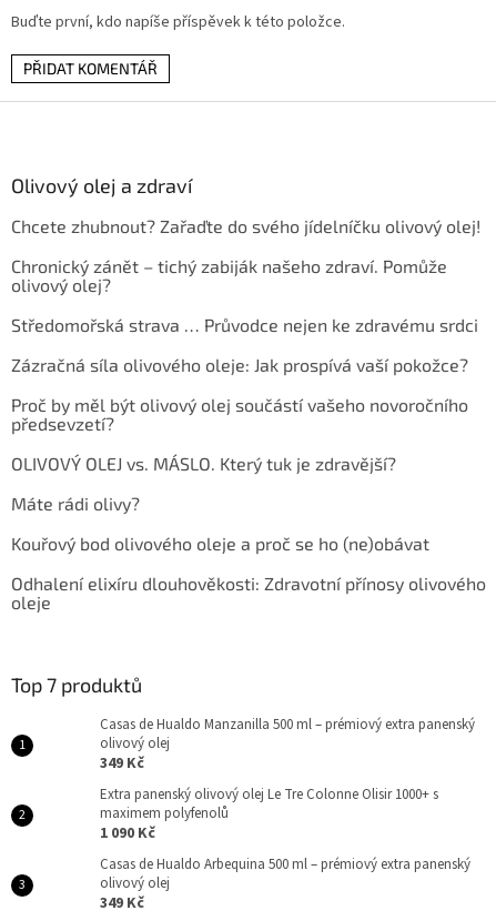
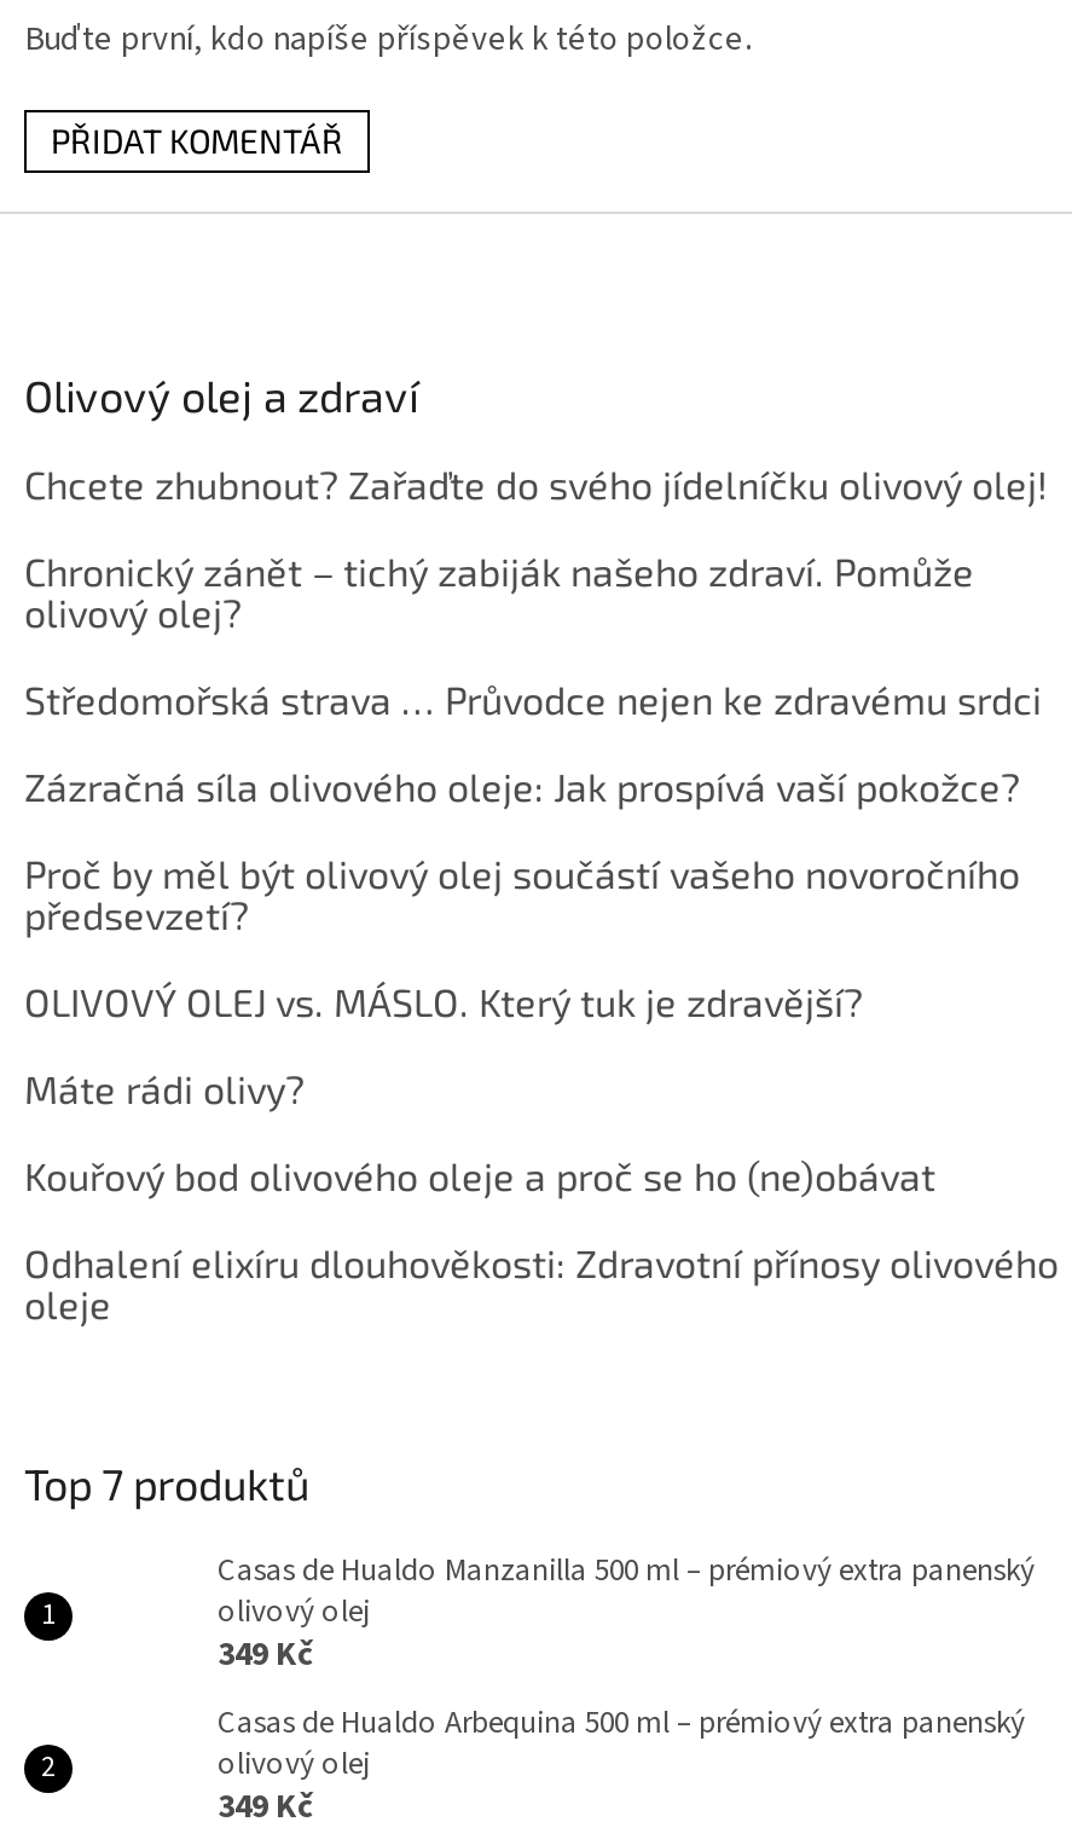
- Extra panenský olivový olej Le Tre Colonne Olisir 1000+ s
- maximem polyfenolů
- 1 090 Kč
